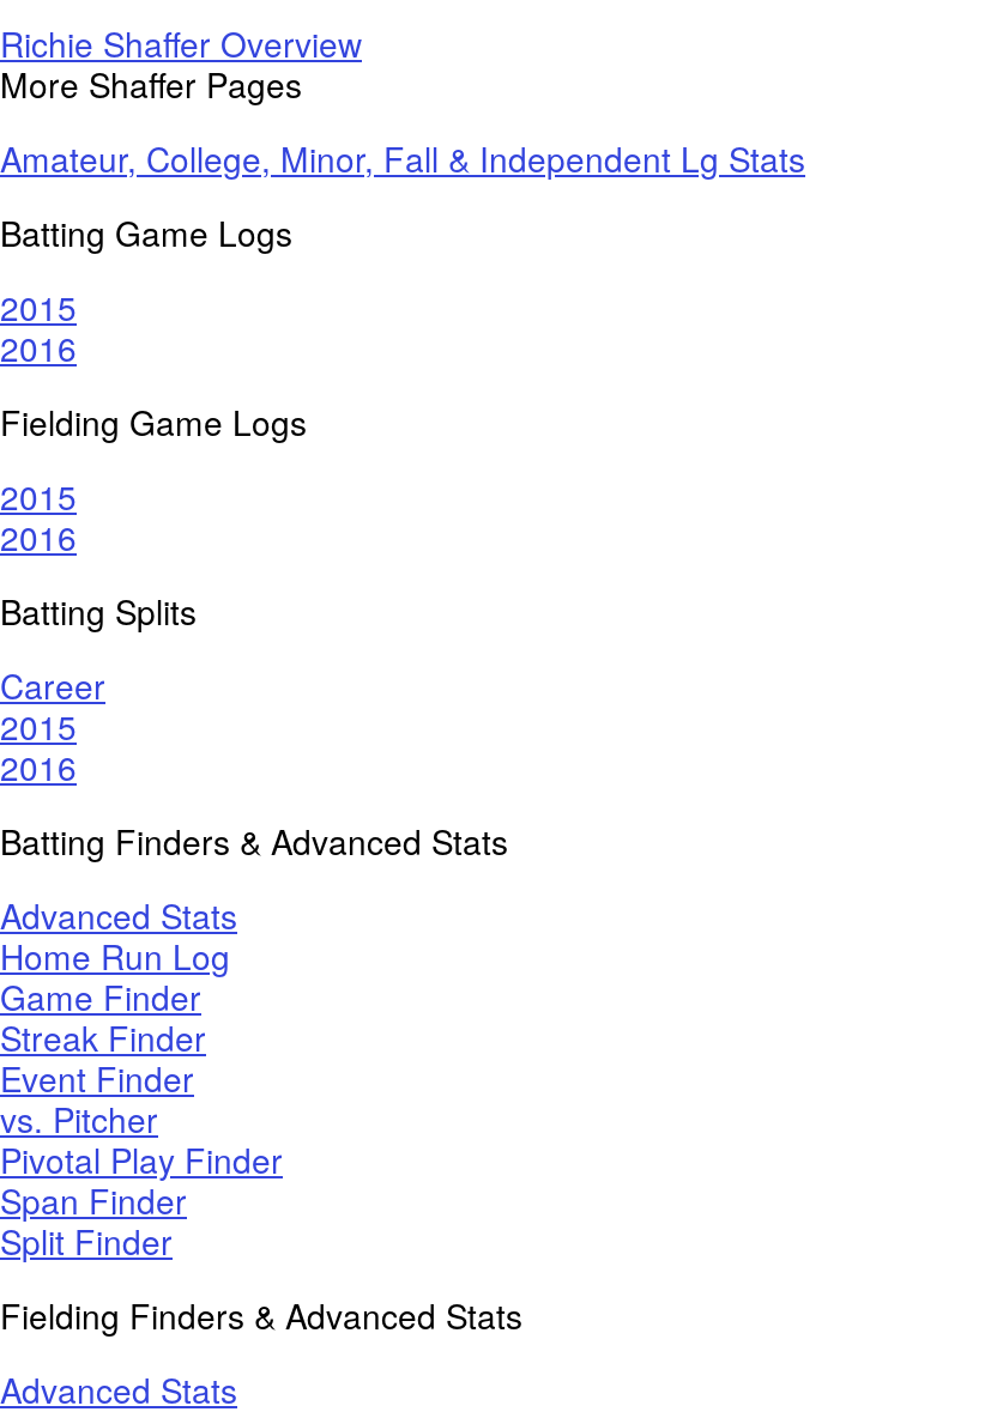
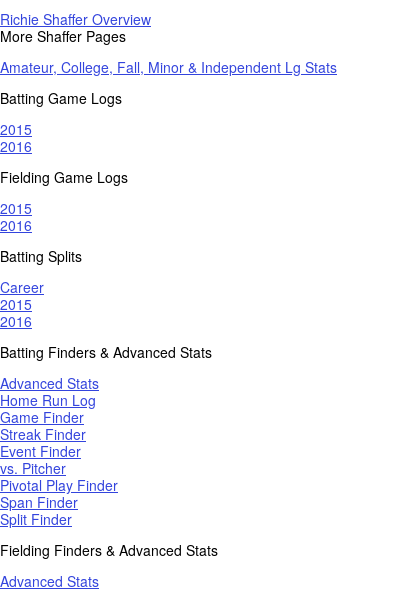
- Amateur, College, Minor, Fall & Independent Lg Stats
+ Amateur, College, Fall, Minor & Independent Lg Stats
